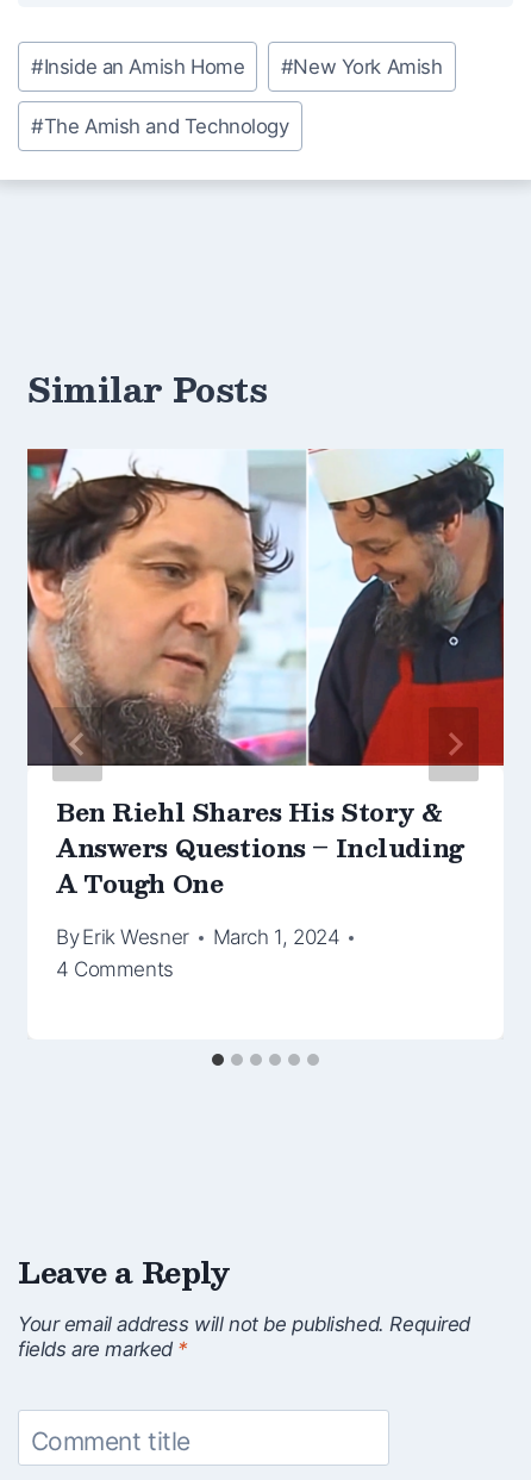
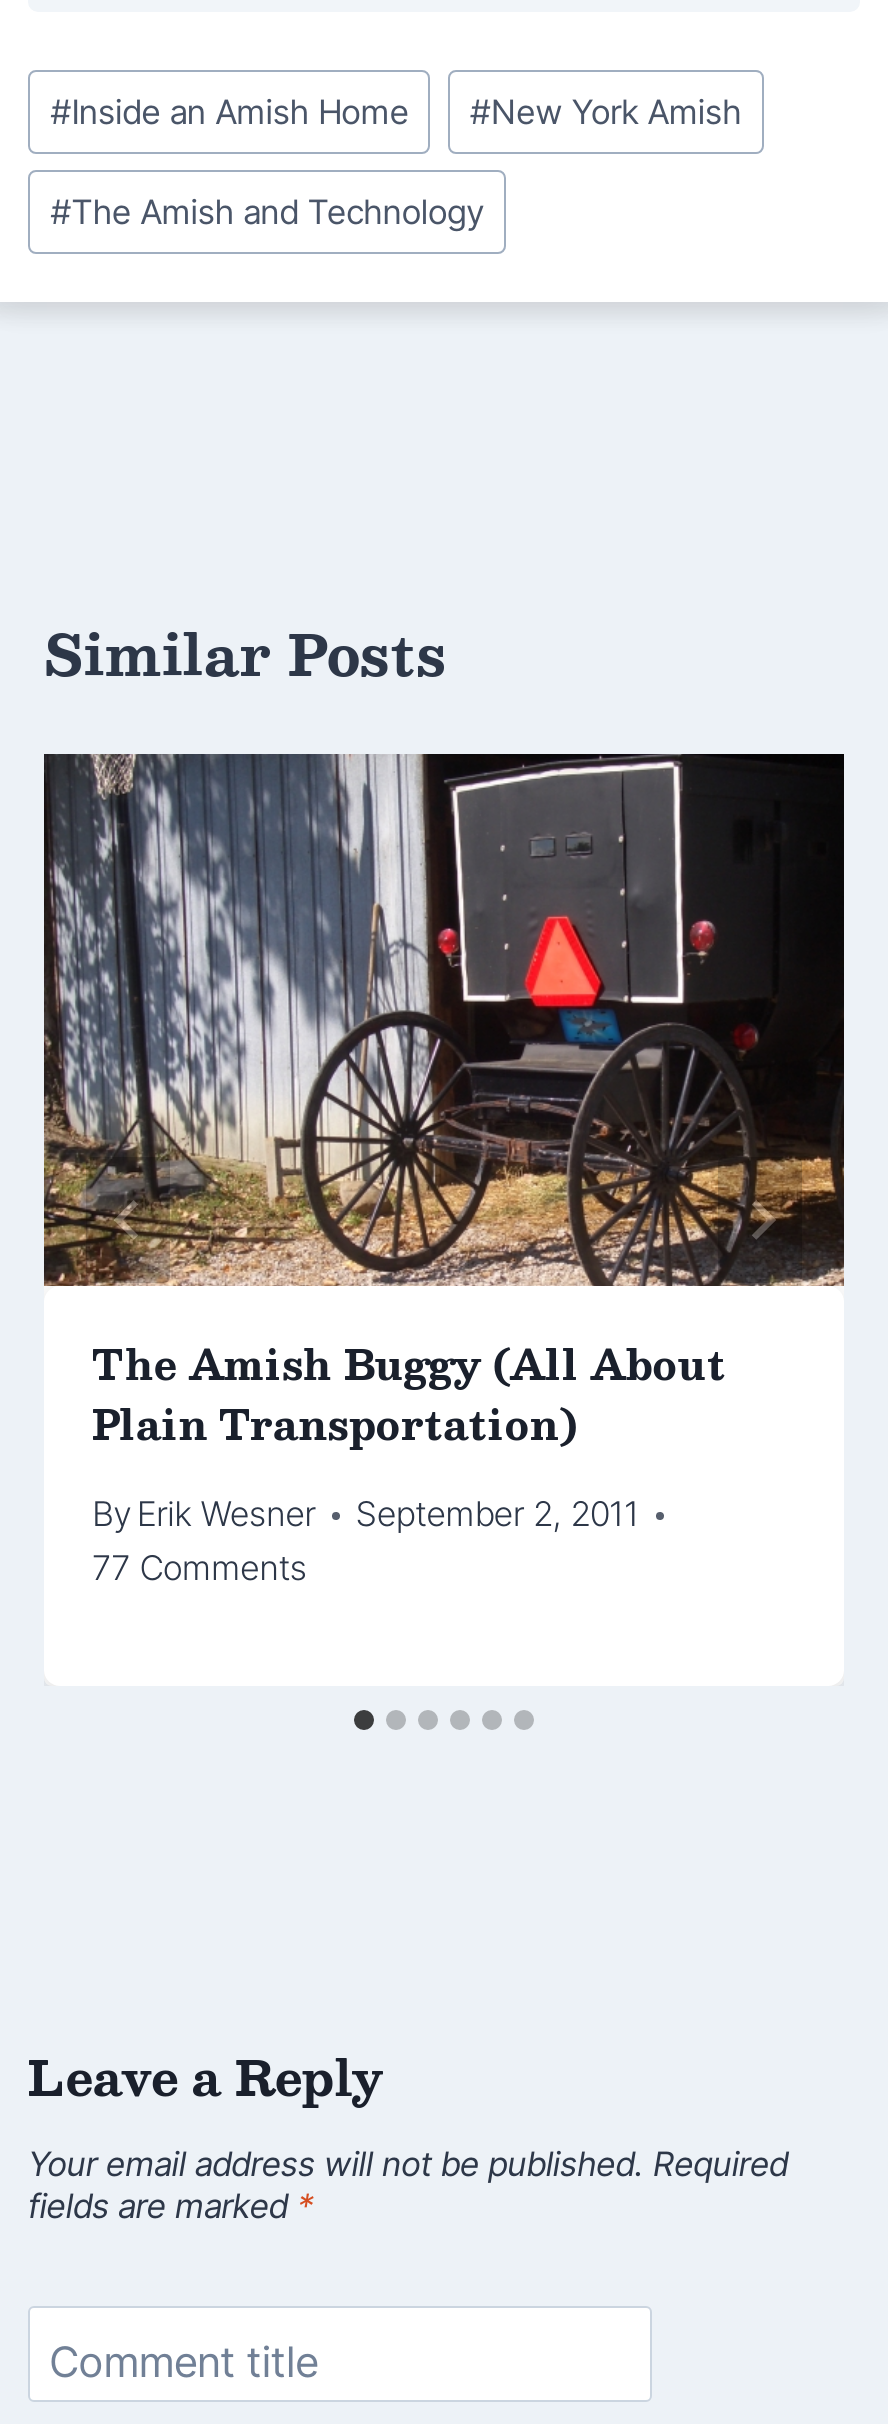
- [image]
- Ben Riehl Shares His Story &
- Answers Questions – Including
- A Tough One
+ [image]
+ The Amish Buggy (All About
+ Plain Transportation)

- March 1, 2024
- 4 Comments
+ September 2, 2011
+ 77 Comments
